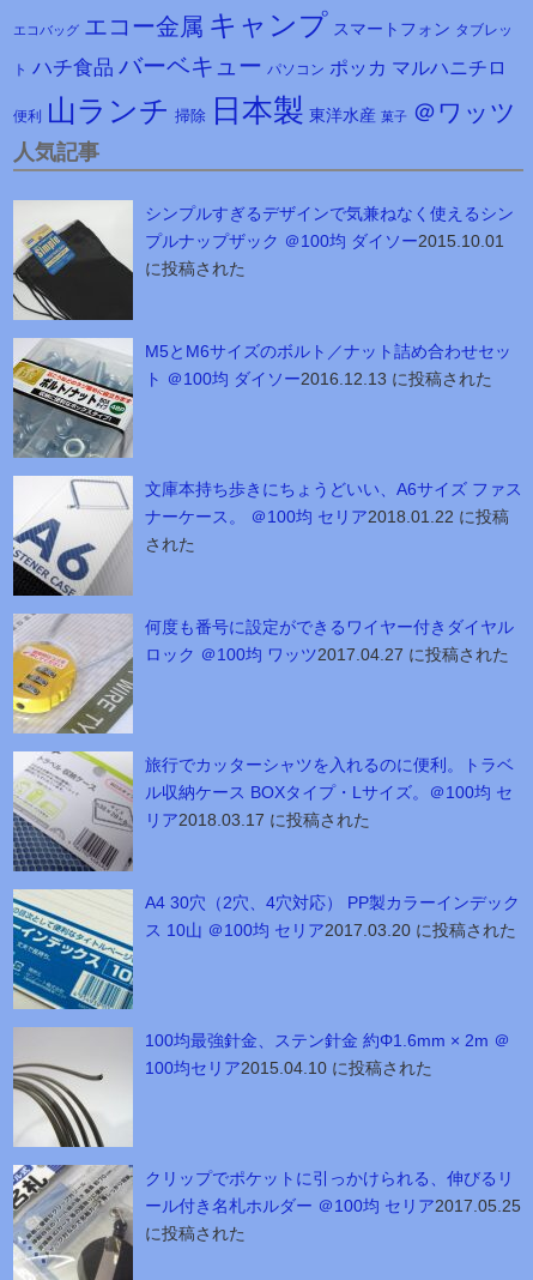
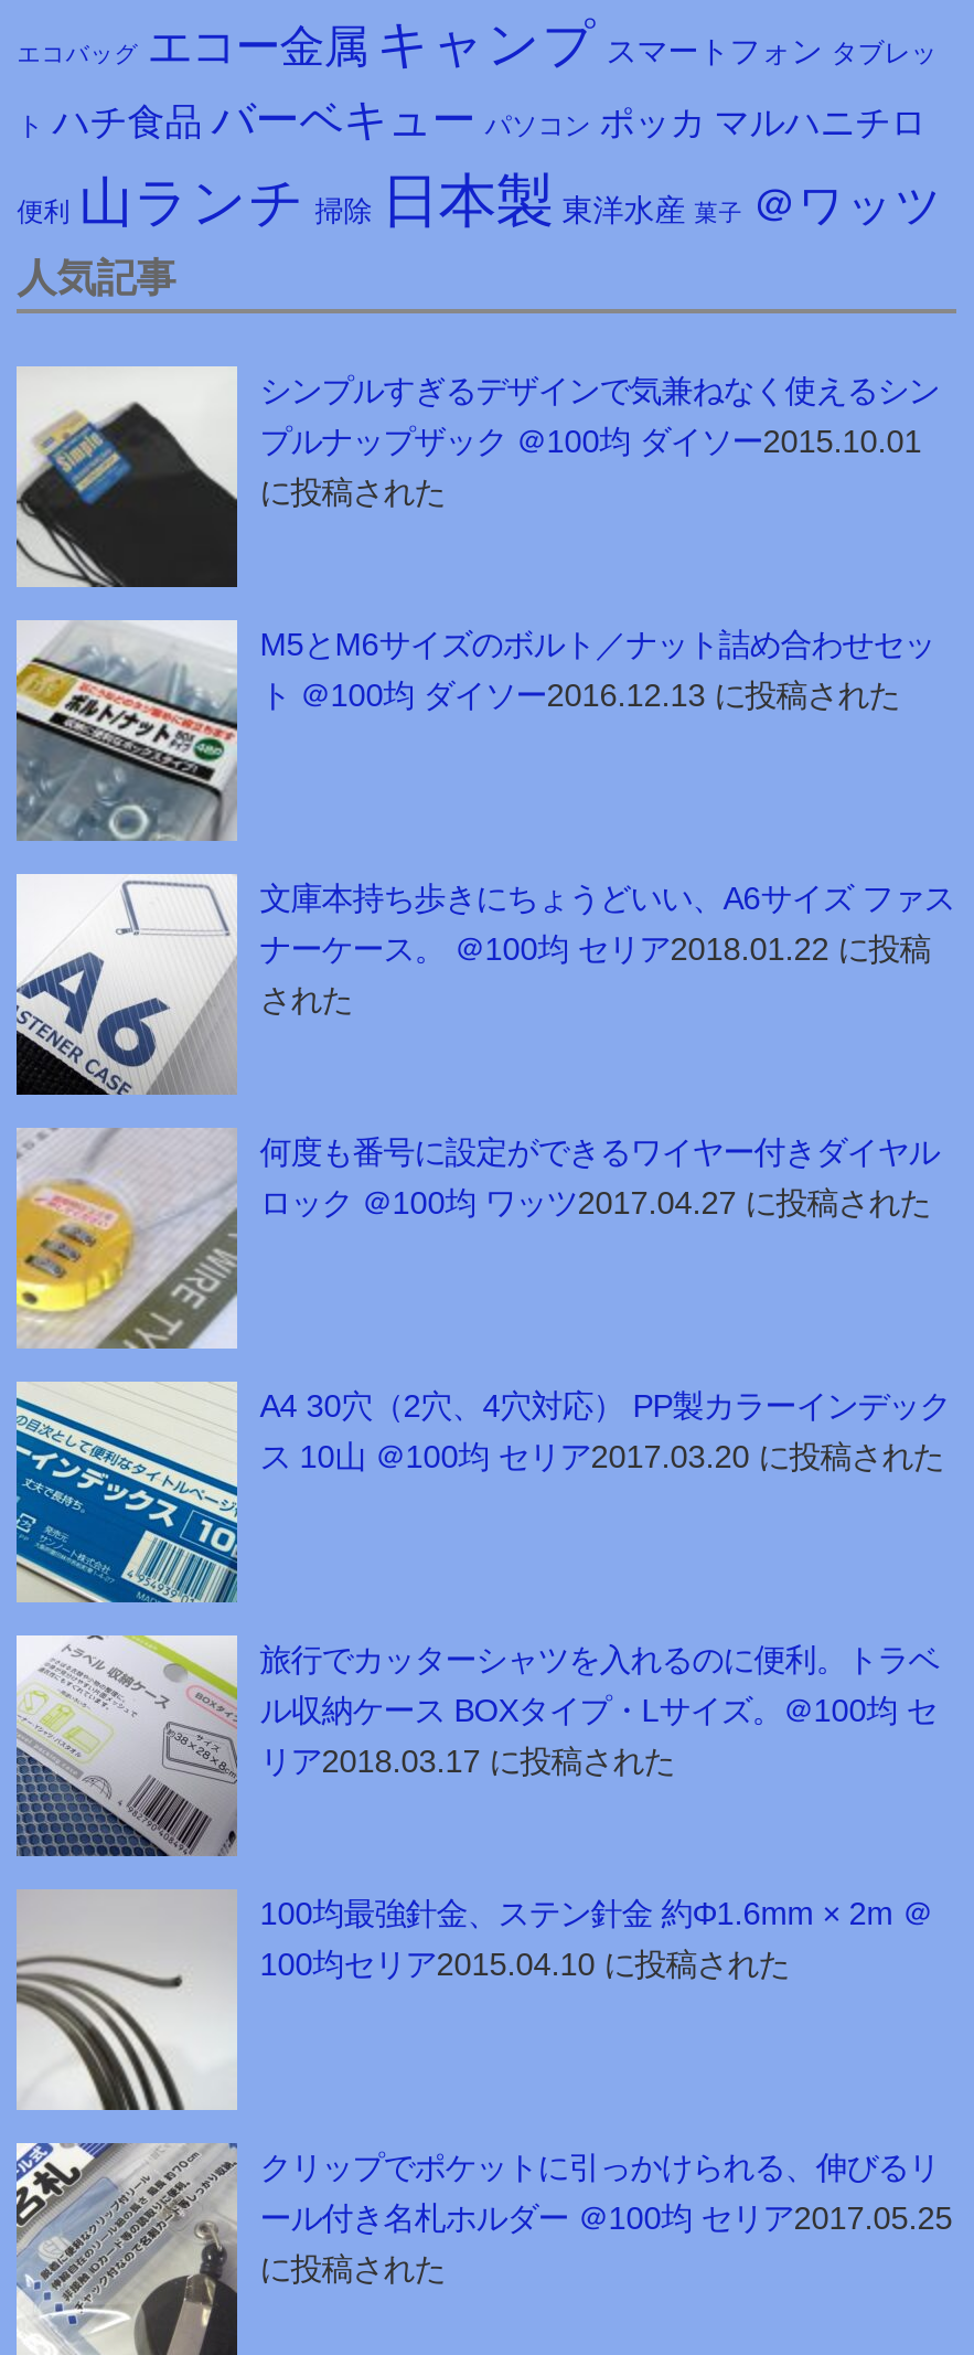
moved down: [image] | 旅行でカッターシャツを入れるのに便利。トラベ | ル収納ケース BOXタイプ・Lサイズ。＠100均 セ | リア2018.03.17 に投稿された

moved up: [image] | A4 30穴（2穴、4穴対応） PP製カラーインデック | ス 10山 ＠100均 セリア2017.03.20 に投稿された
